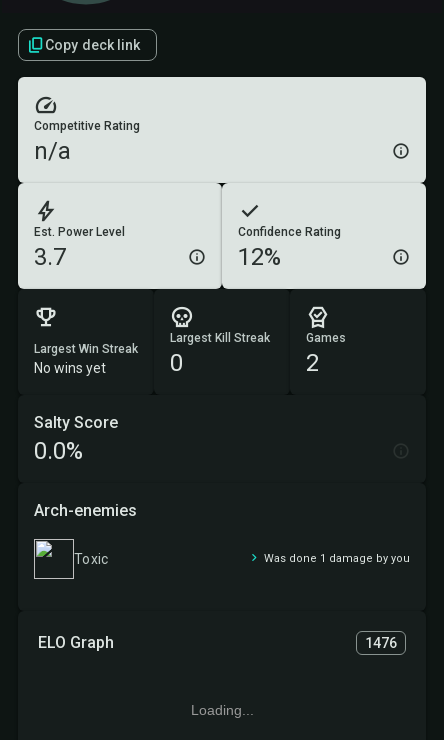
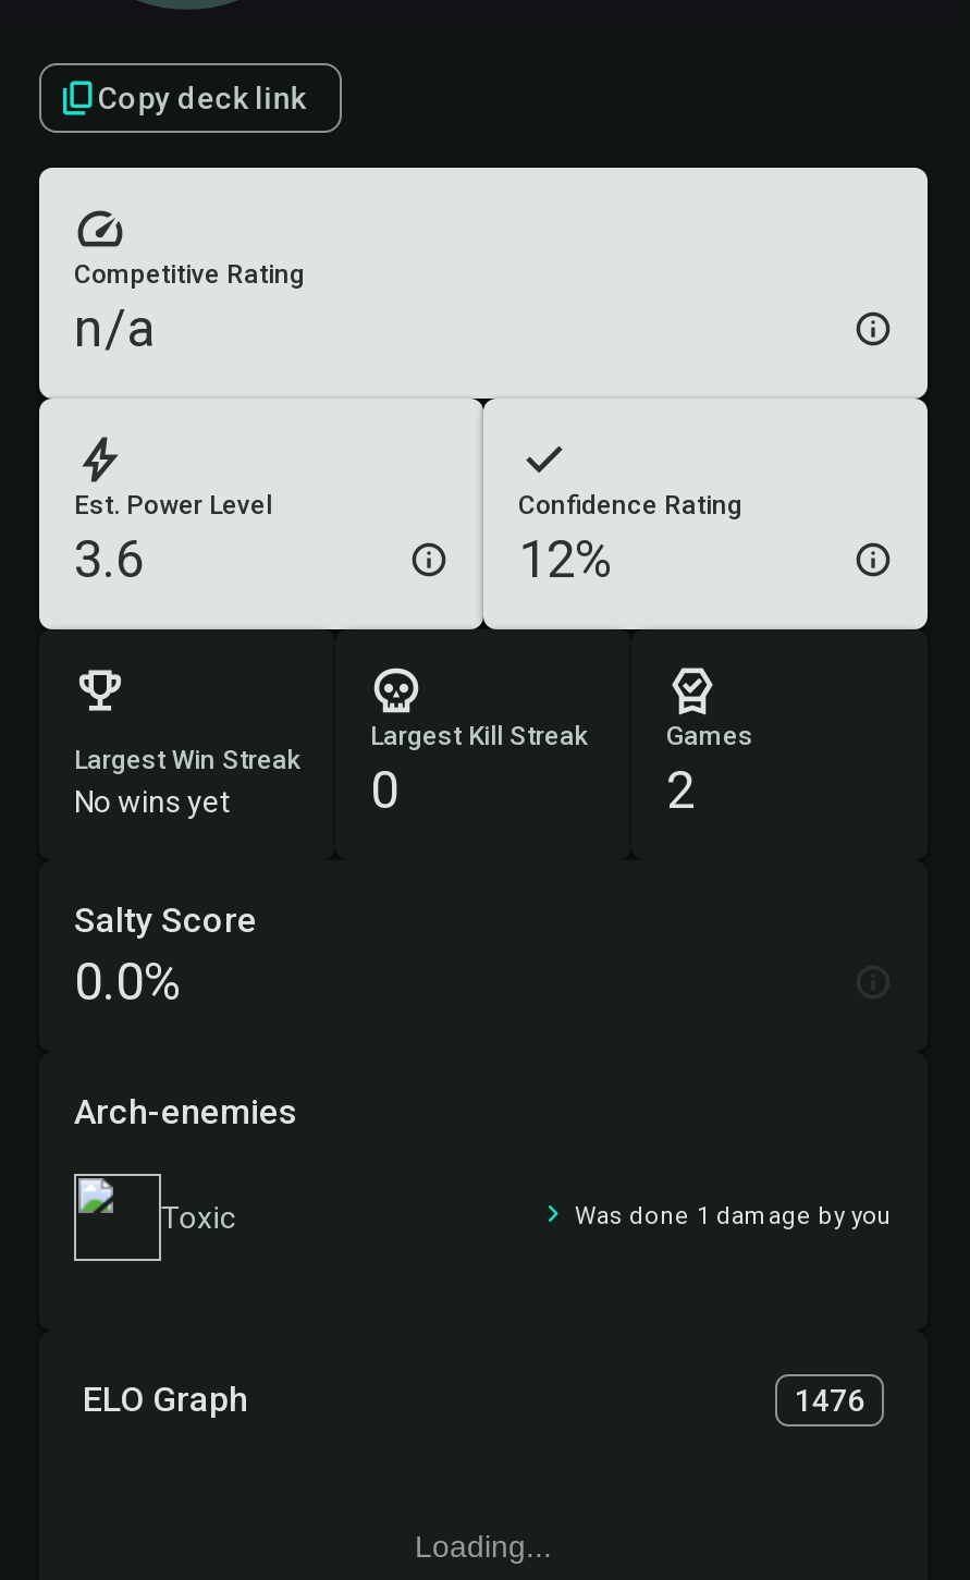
- 3.7
+ 3.6
